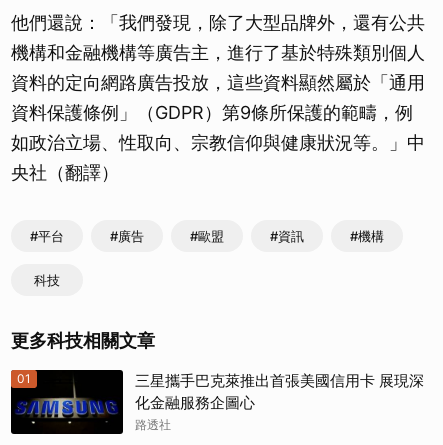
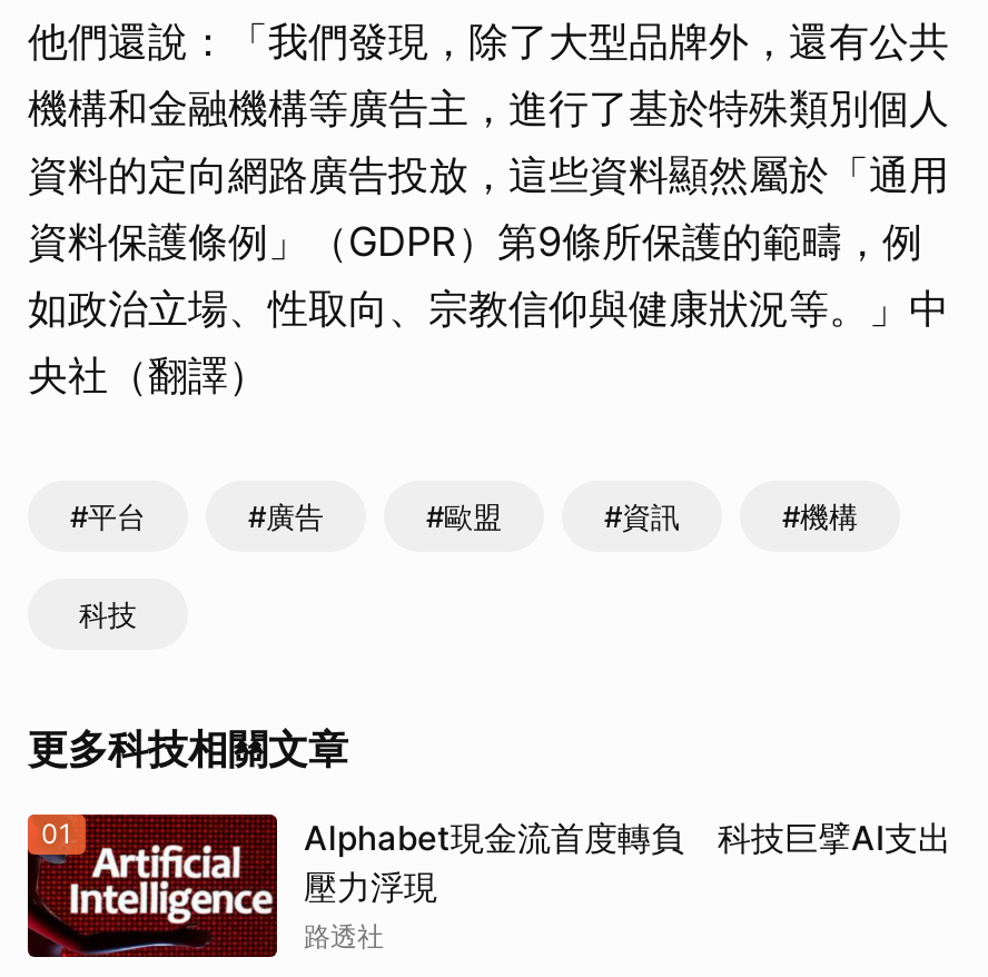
- [image]
- 三星攜手巴克萊推出首張美國信用卡 展現深
- 化金融服務企圖心
+ [image]
+ Alphabet現金流首度轉負 科技巨擘AI支出
+ 壓力浮現
